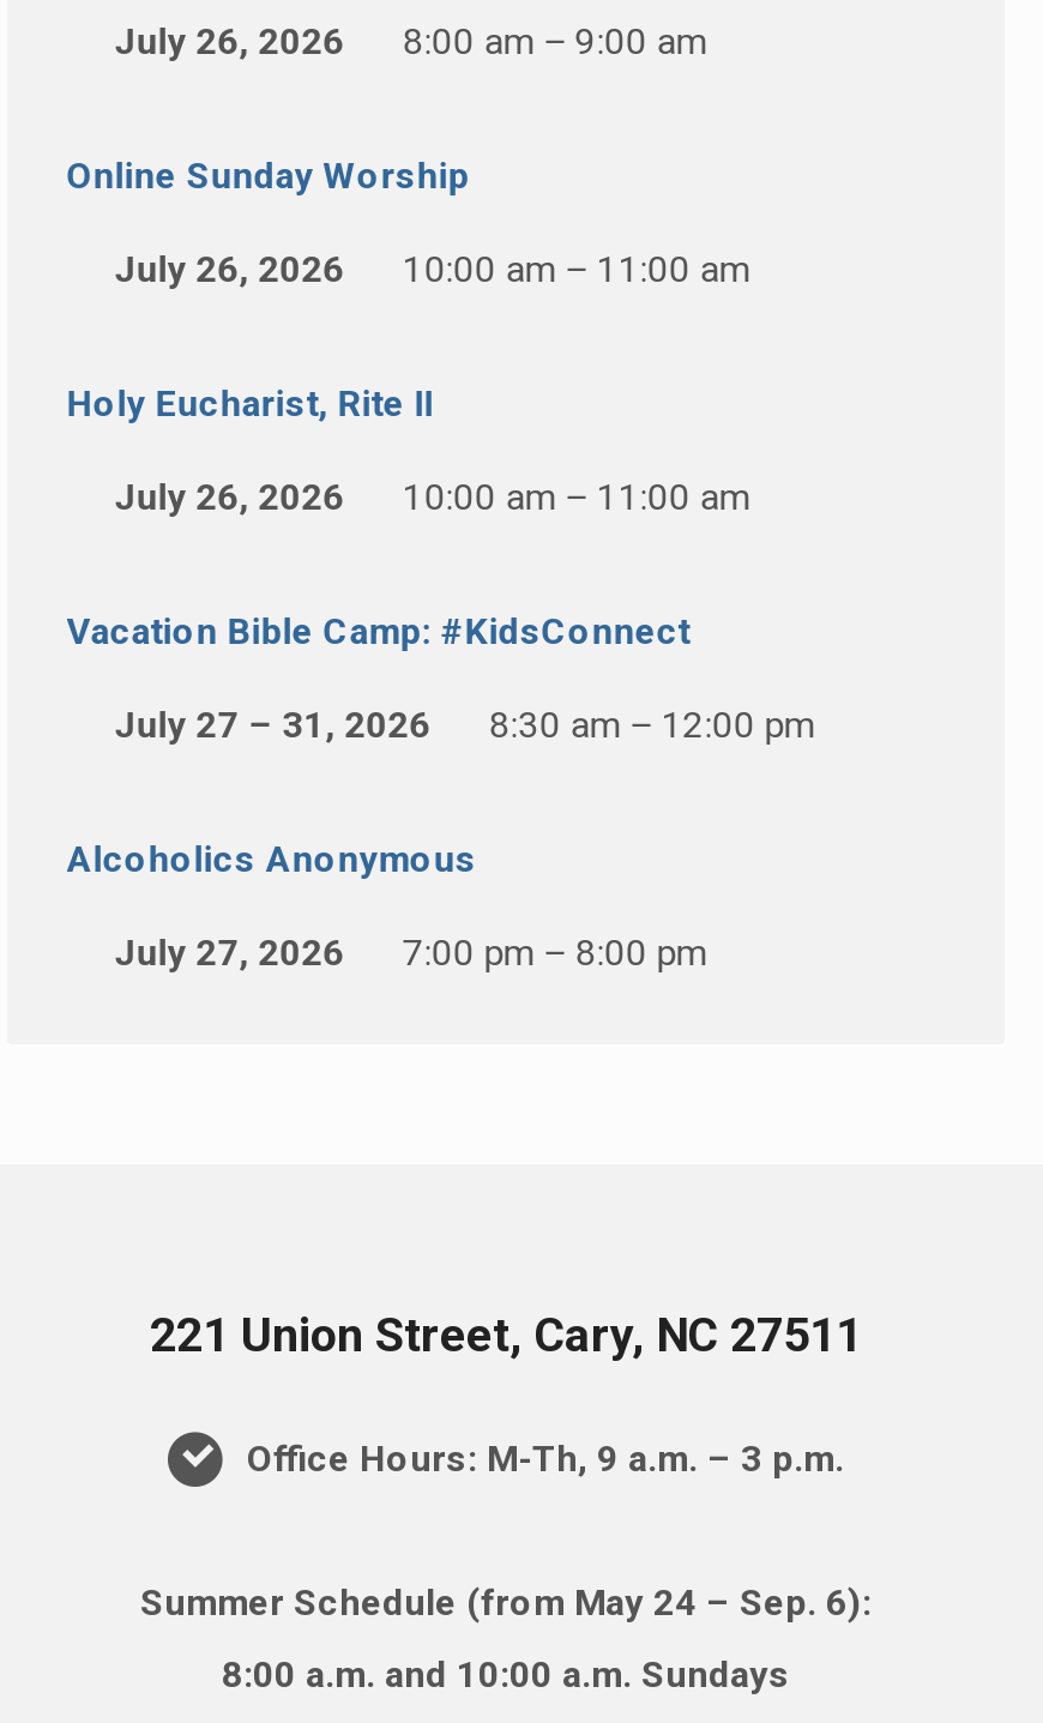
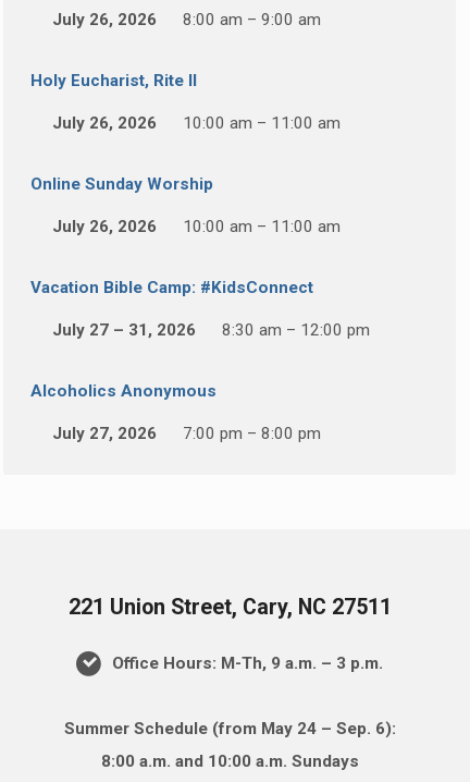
moved down: Online Sunday Worship

moved up: Holy Eucharist, Rite II
